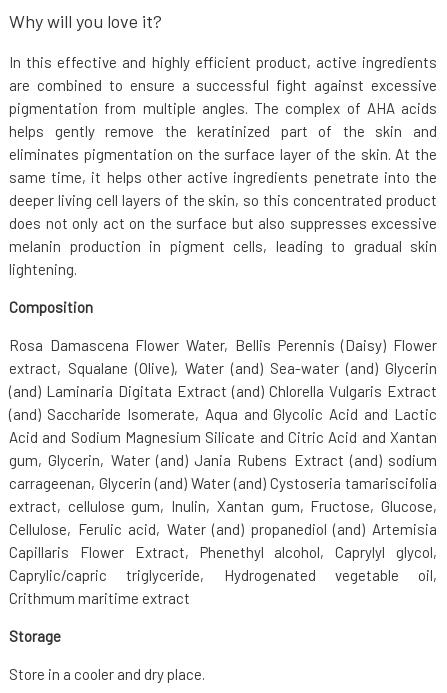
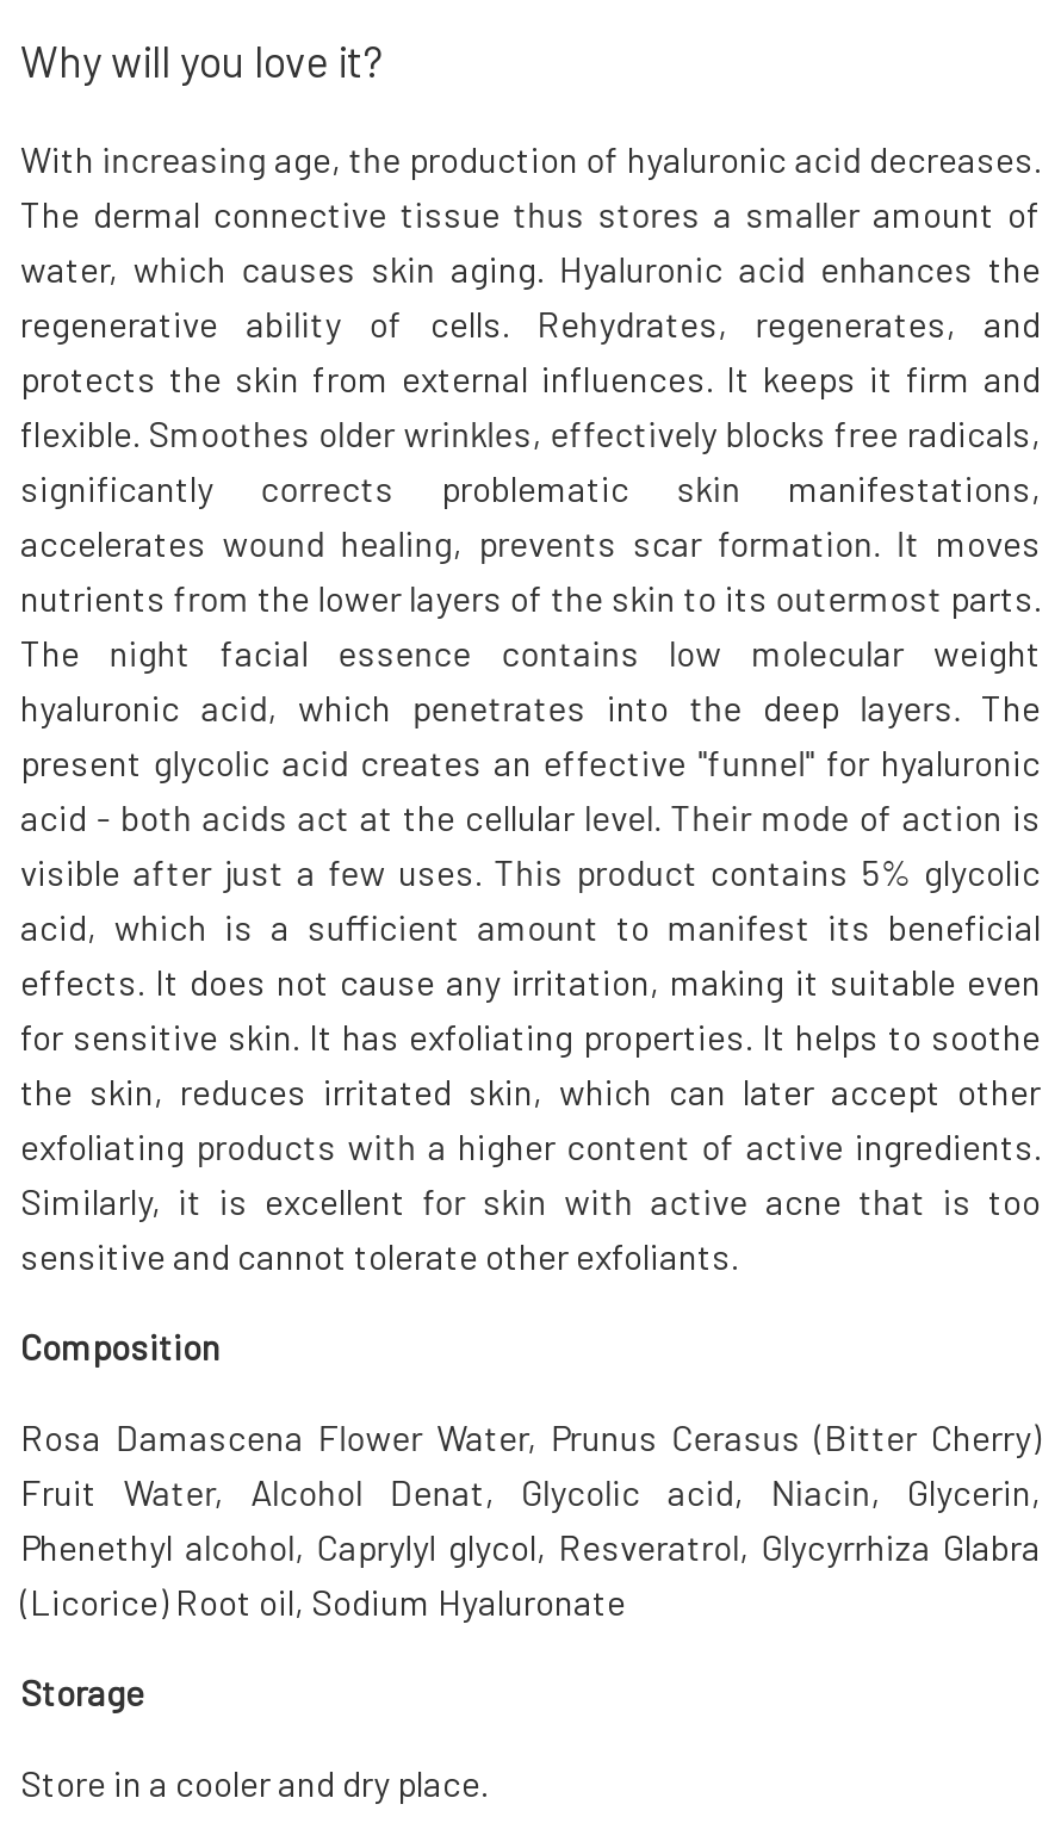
- In this effective and highly efficient product, active ingredients
- are combined to ensure a successful fight against excessive
- pigmentation from multiple angles. The complex of AHA acids
- helps gently remove the keratinized part of the skin and
- eliminates pigmentation on the surface layer of the skin. At the
- same time, it helps other active ingredients penetrate into the
- deeper living cell layers of the skin, so this concentrated product
- does not only act on the surface but also suppresses excessive
- melanin production in pigment cells, leading to gradual skin
- lightening.
+ With increasing age, the production of hyaluronic acid decreases.
+ The dermal connective tissue thus stores a smaller amount of
+ water, which causes skin aging. Hyaluronic acid enhances the
+ regenerative ability of cells. Rehydrates, regenerates, and
+ protects the skin from external influences. It keeps it firm and
+ flexible. Smoothes older wrinkles, effectively blocks free radicals,
+ significantly corrects problematic skin manifestations,
+ accelerates wound healing, prevents scar formation. It moves
+ nutrients from the lower layers of the skin to its outermost parts.
+ The night facial essence contains low molecular weight
+ hyaluronic acid, which penetrates into the deep layers. The
+ present glycolic acid creates an effective "funnel" for hyaluronic
+ acid - both acids act at the cellular level. Their mode of action is
+ visible after just a few uses. This product contains 5% glycolic
+ acid, which is a sufficient amount to manifest its beneficial
+ effects. It does not cause any irritation, making it suitable even
+ for sensitive skin. It has exfoliating properties. It helps to soothe
+ the skin, reduces irritated skin, which can later accept other
+ exfoliating products with a higher content of active ingredients.
+ Similarly, it is excellent for skin with active acne that is too
+ sensitive and cannot tolerate other exfoliants.

moved down: Composition

- Rosa Damascena Flower Water, Bellis Perennis (Daisy) Flower
- extract, Squalane (Olive), Water (and) Sea-water (and) Glycerin
- (and) Laminaria Digitata Extract (and) Chlorella Vulgaris Extract
- (and) Saccharide Isomerate, Aqua and Glycolic Acid and Lactic
- Acid and Sodium Magnesium Silicate and Citric Acid and Xantan
- gum, Glycerin, Water (and) Jania Rubens Extract (and) sodium
- carrageenan, Glycerin (and) Water (and) Cystoseria tamariscifolia
- extract, cellulose gum, Inulin, Xantan gum, Fructose, Glucose,
- Cellulose, Ferulic acid, Water (and) propanediol (and) Artemisia
- Capillaris Flower Extract, Phenethyl alcohol, Caprylyl glycol,
- Caprylic/capric triglyceride, Hydrogenated vegetable oil,
- Crithmum maritime extract
+ Rosa Damascena Flower Water, Prunus Cerasus (Bitter Cherry)
+ Fruit Water, Alcohol Denat, Glycolic acid, Niacin, Glycerin,
+ Phenethyl alcohol, Caprylyl glycol, Resveratrol, Glycyrrhiza Glabra
+ (Licorice) Root oil, Sodium Hyaluronate
